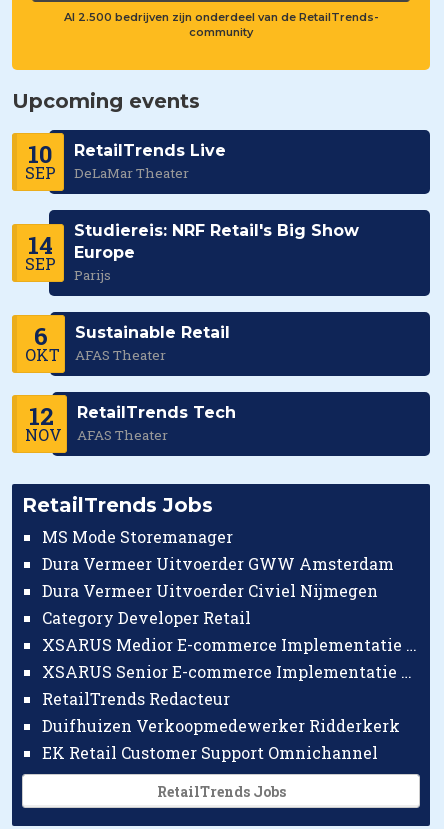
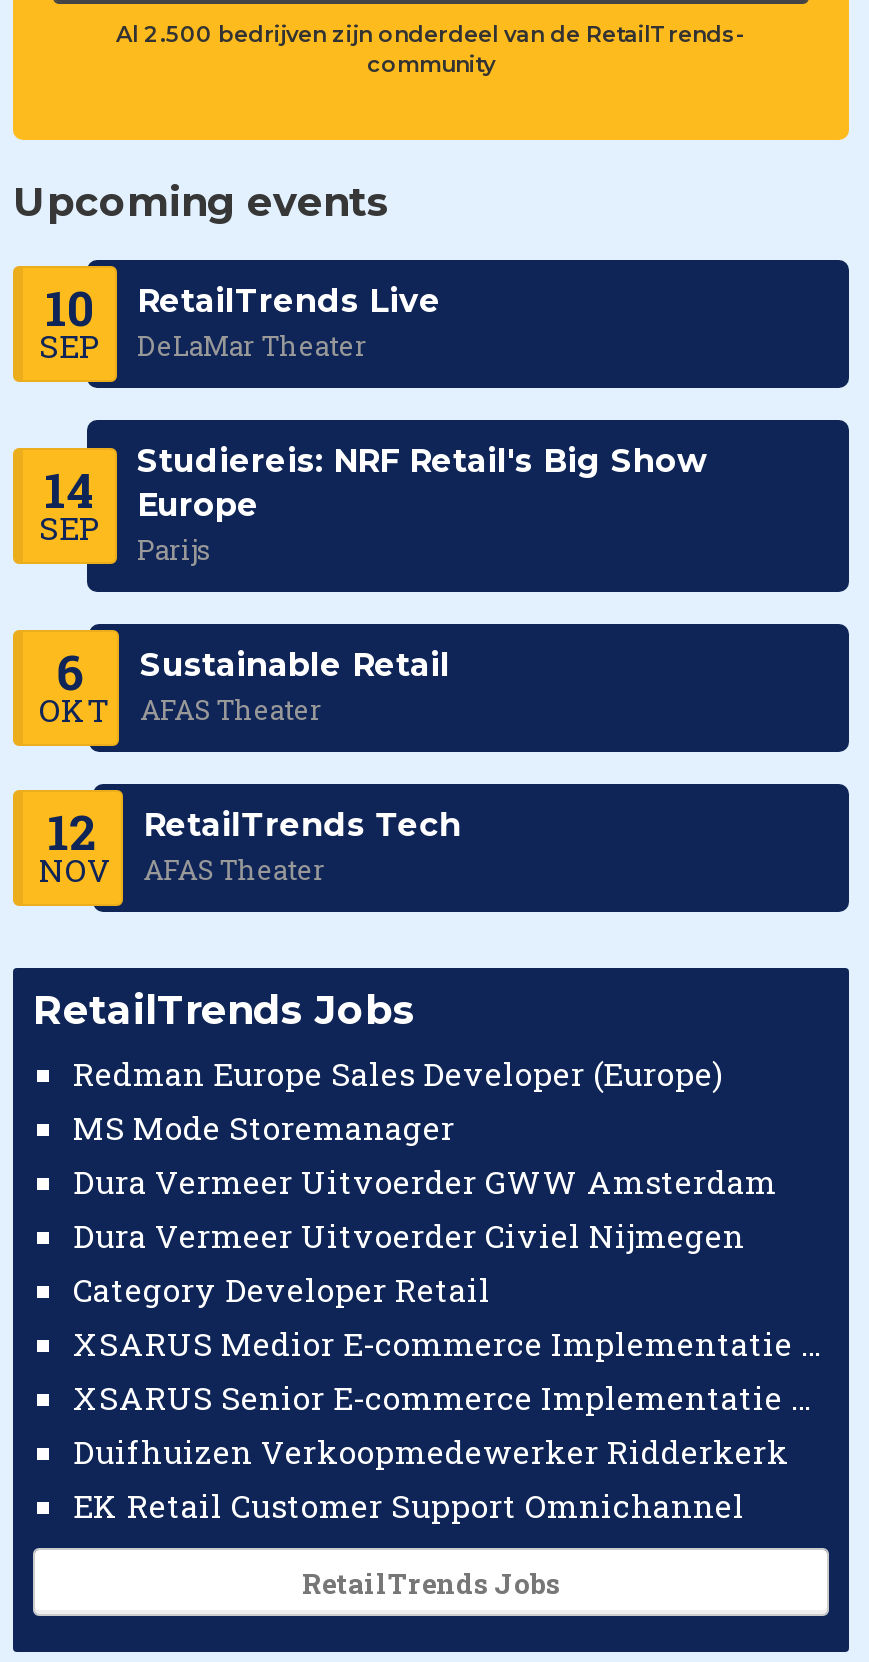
+ Redman Europe Sales Developer (Europe)

moved down: MS Mode Storemanager | Dura Vermeer Uitvoerder GWW Amsterdam | Dura Vermeer Uitvoerder Civiel Nijmegen | Category Developer Retail

- RetailTrends Redacteur
